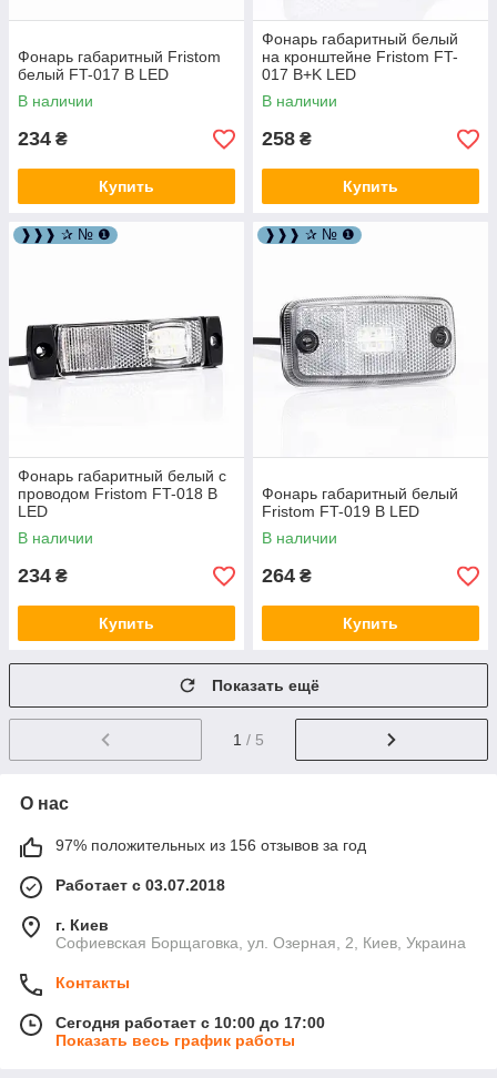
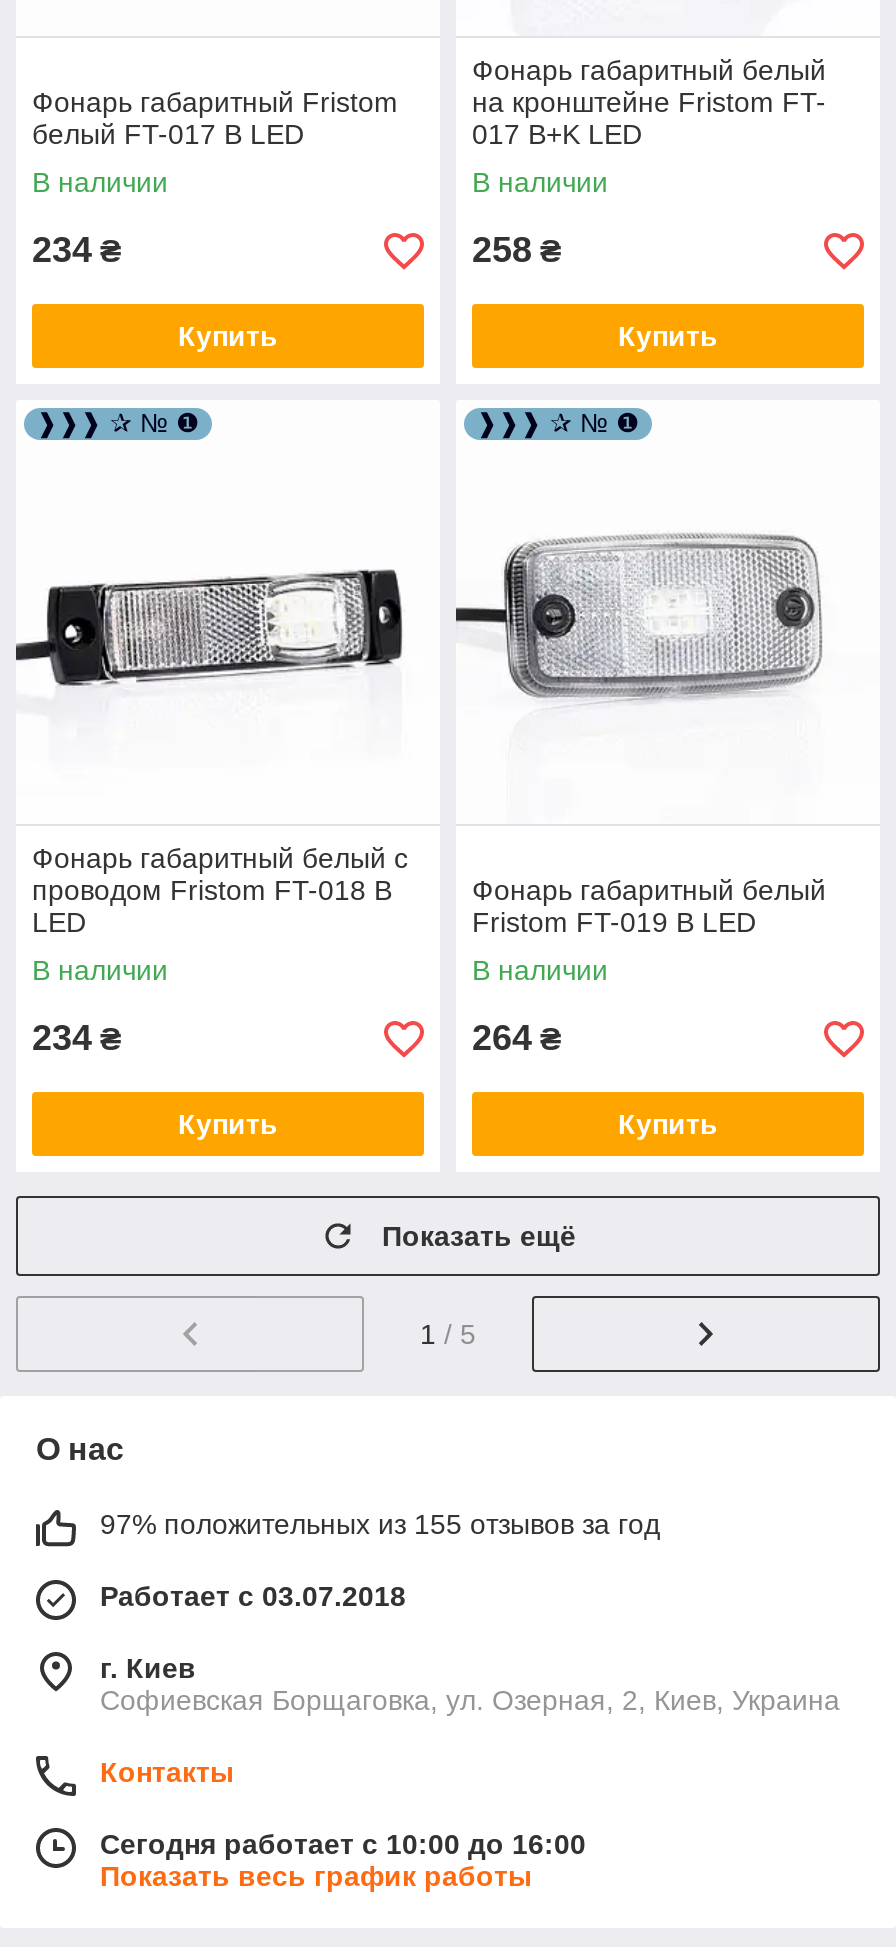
- 97% положительных из 156 отзывов за год
+ 97% положительных из 155 отзывов за год

- Сегодня работает с 10:00 до 17:00
+ Сегодня работает с 10:00 до 16:00
